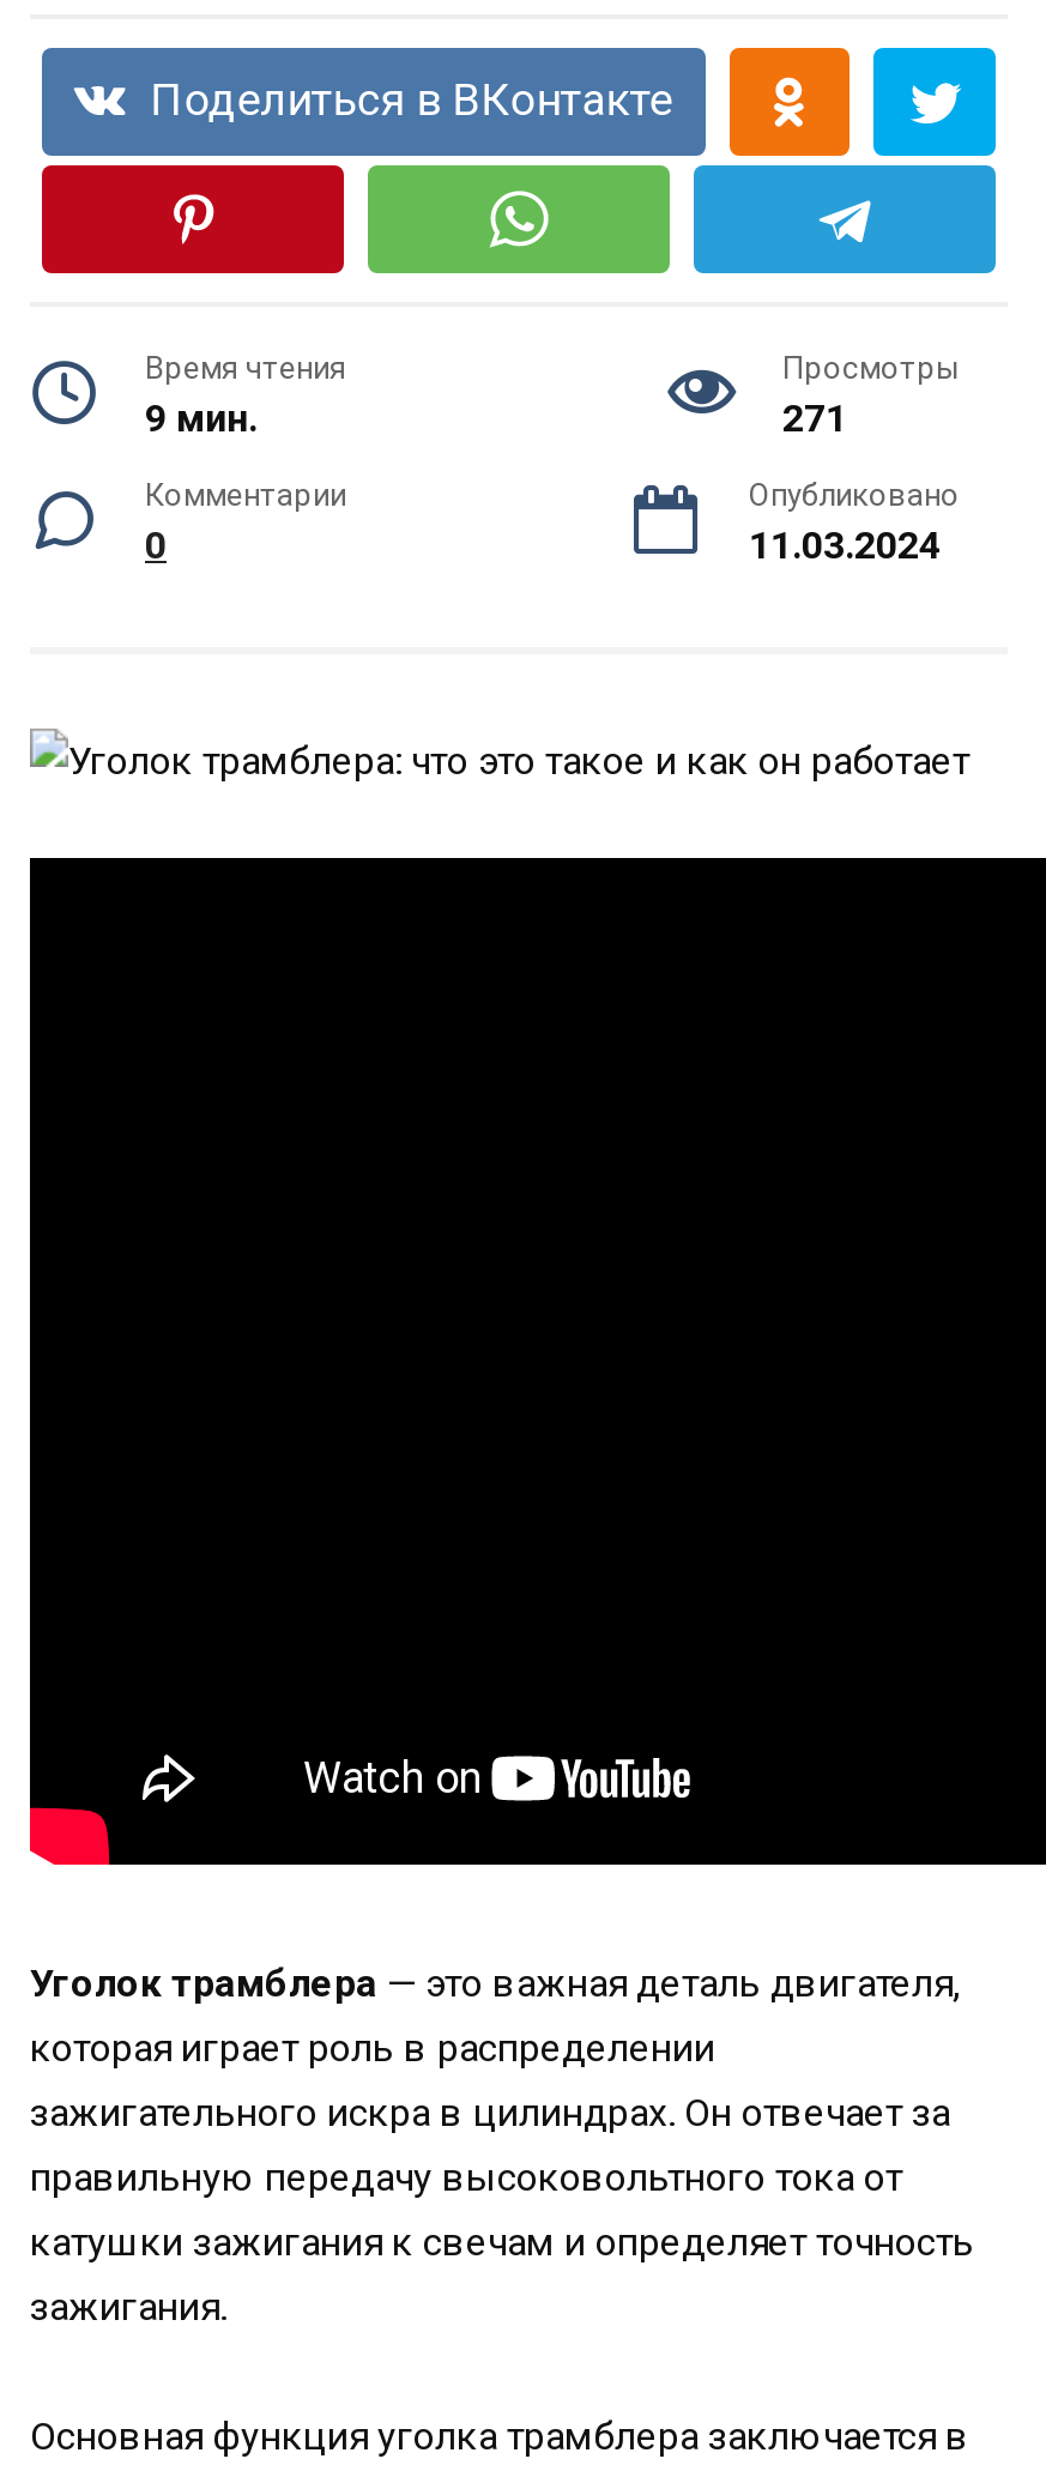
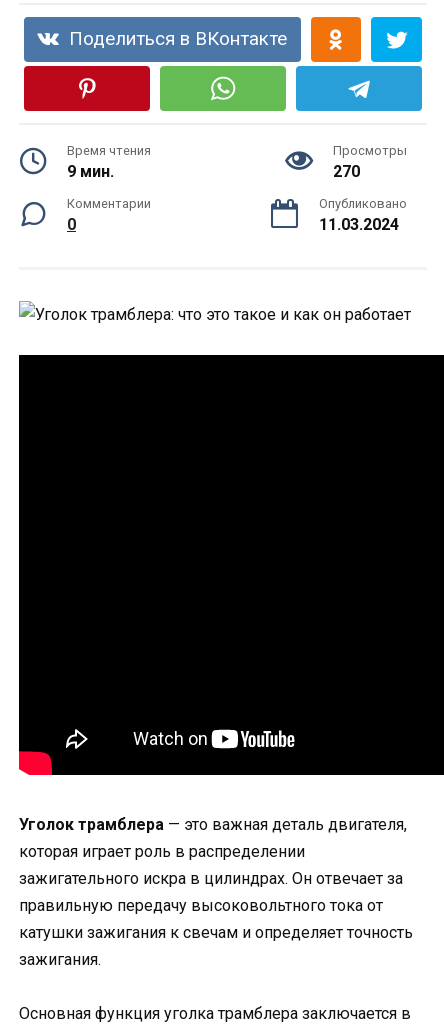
- 271
+ 270
